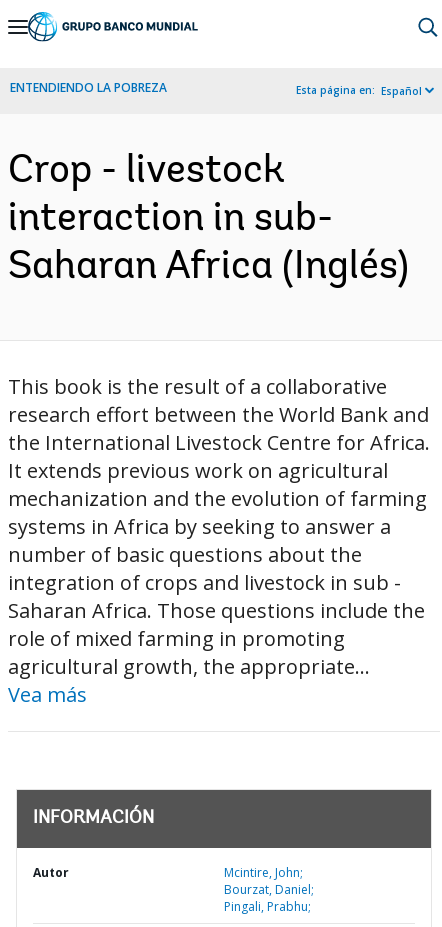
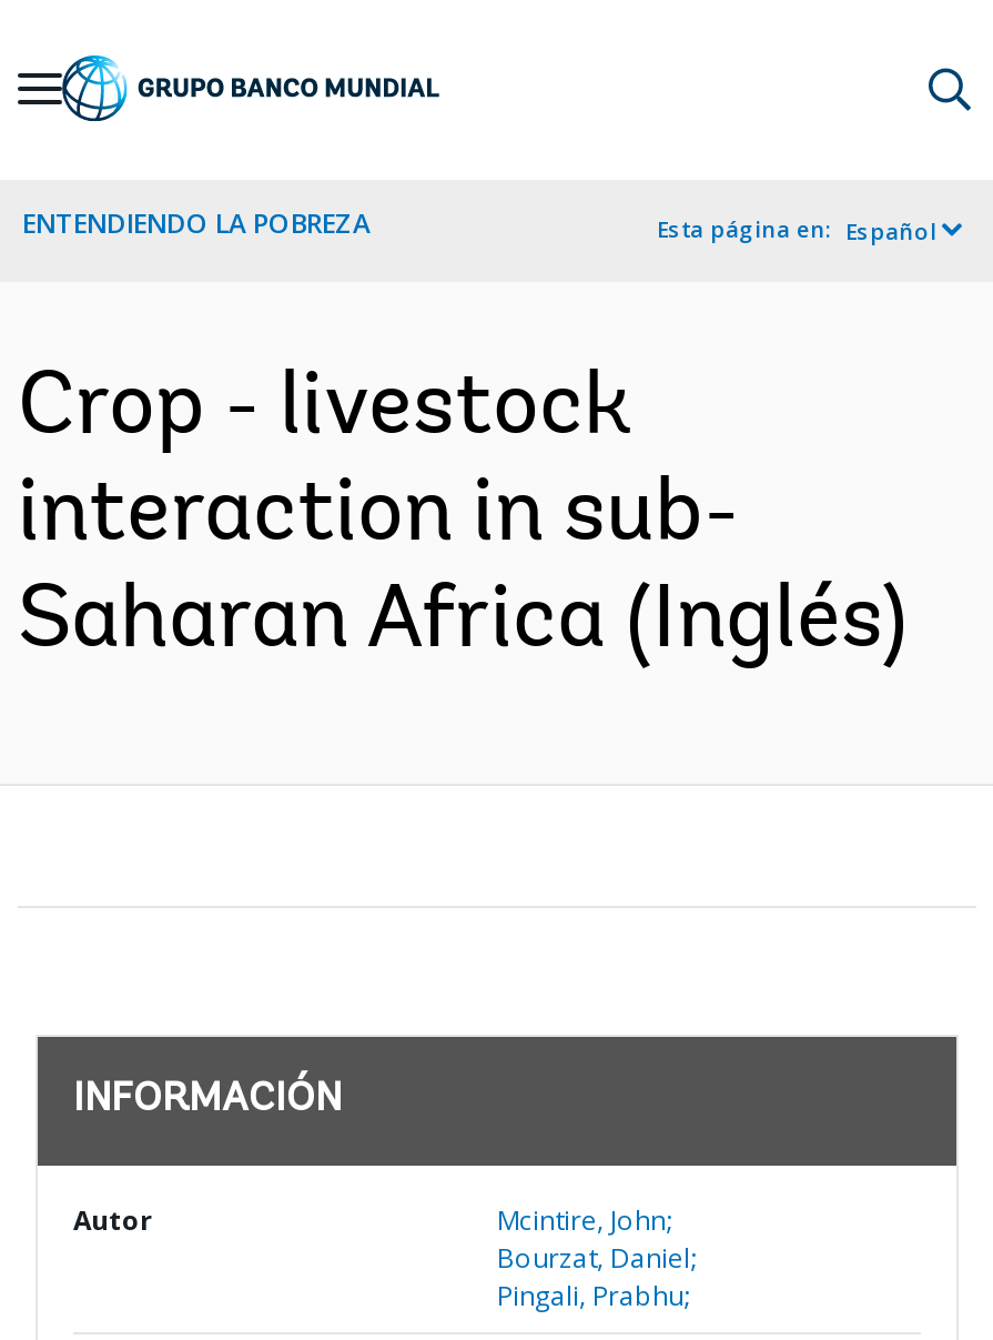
- This book is the result of a collaborative
- research effort between the World Bank and
- the International Livestock Centre for Africa.
- It extends previous work on agricultural
- mechanization and the evolution of farming
- systems in Africa by seeking to answer a
- number of basic questions about the
- integration of crops and livestock in sub -
- Saharan Africa. Those questions include the
- role of mixed farming in promoting
- agricultural growth, the appropriate...
- Vea más
